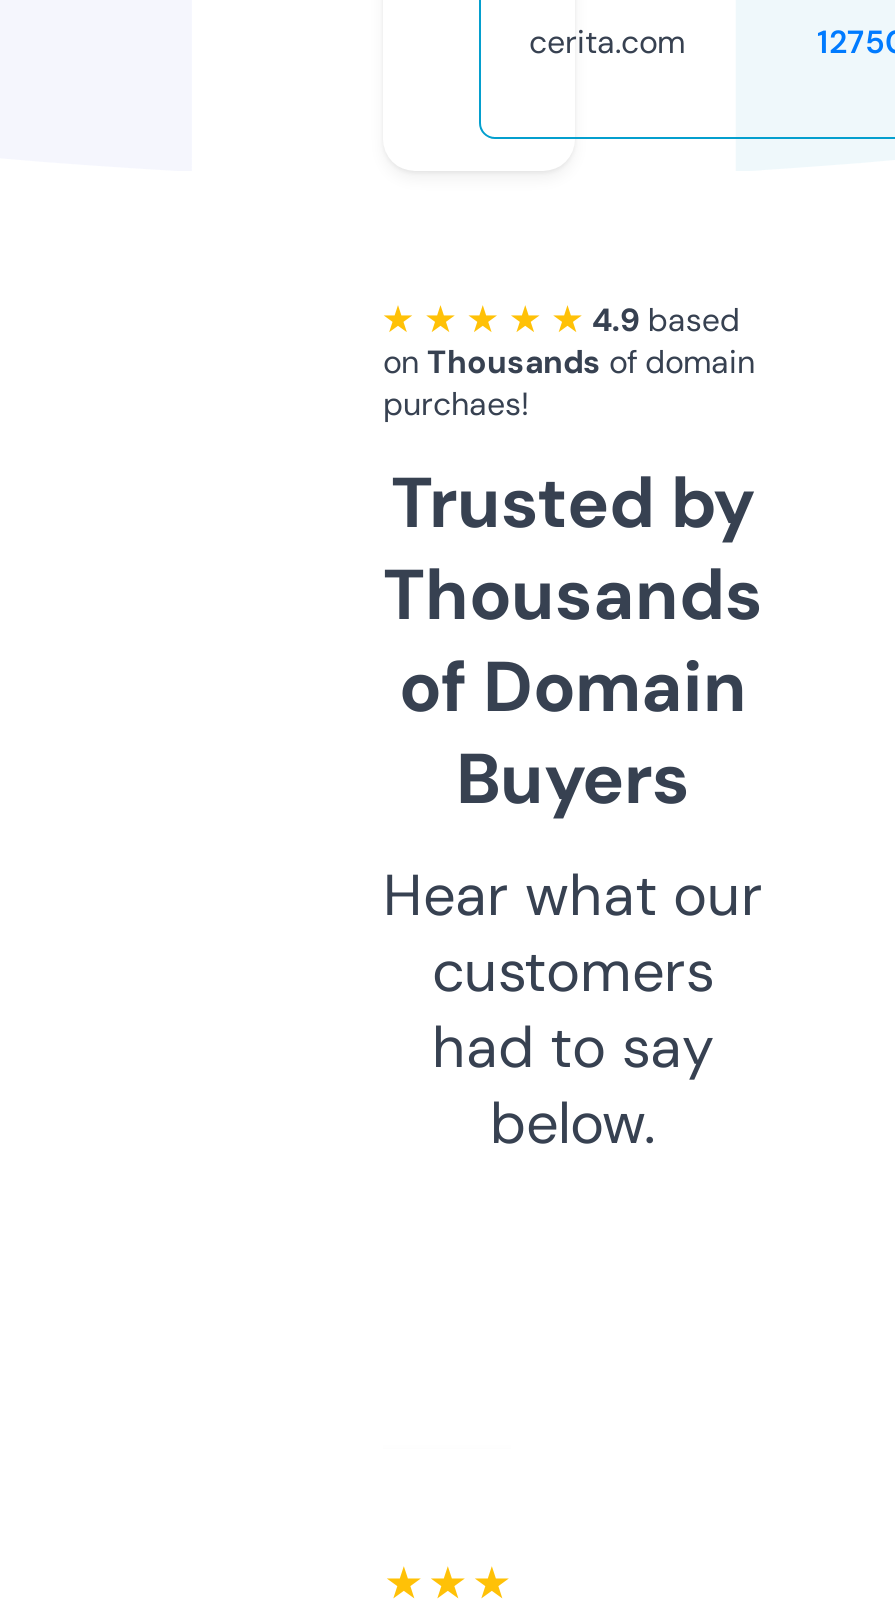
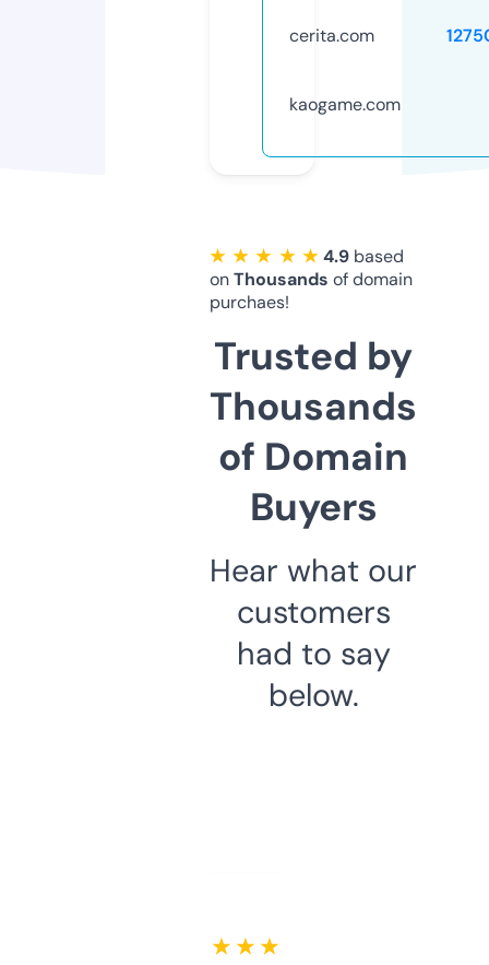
+ kaogame.com
